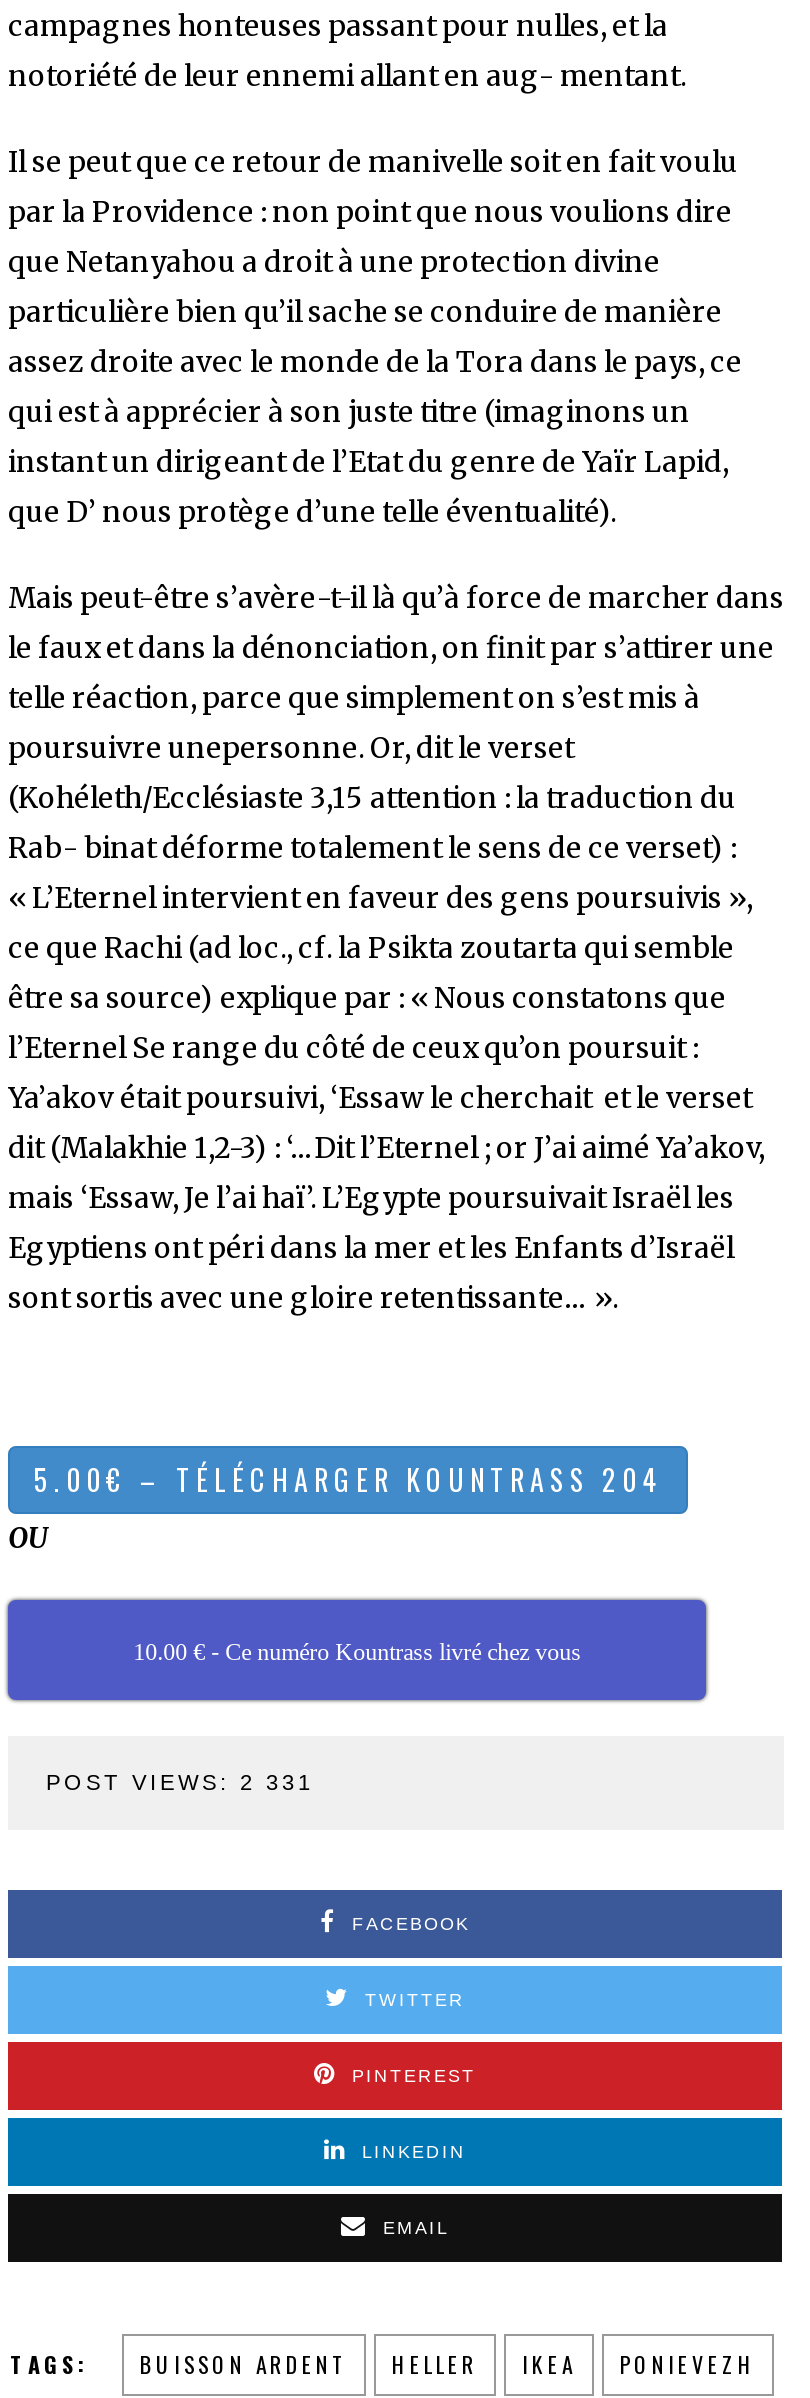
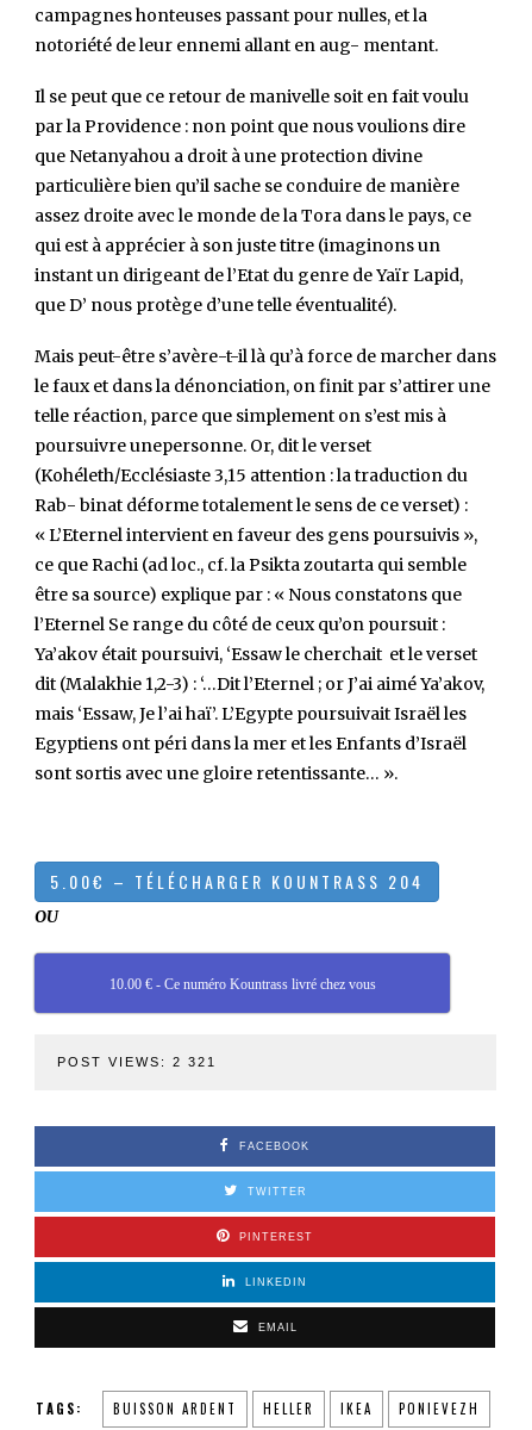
- POST VIEWS: 2 331
+ POST VIEWS: 2 321
